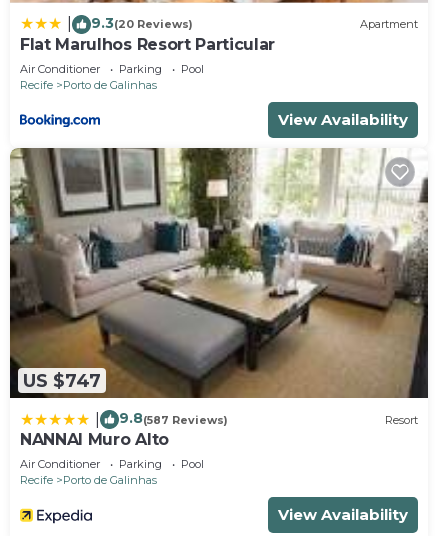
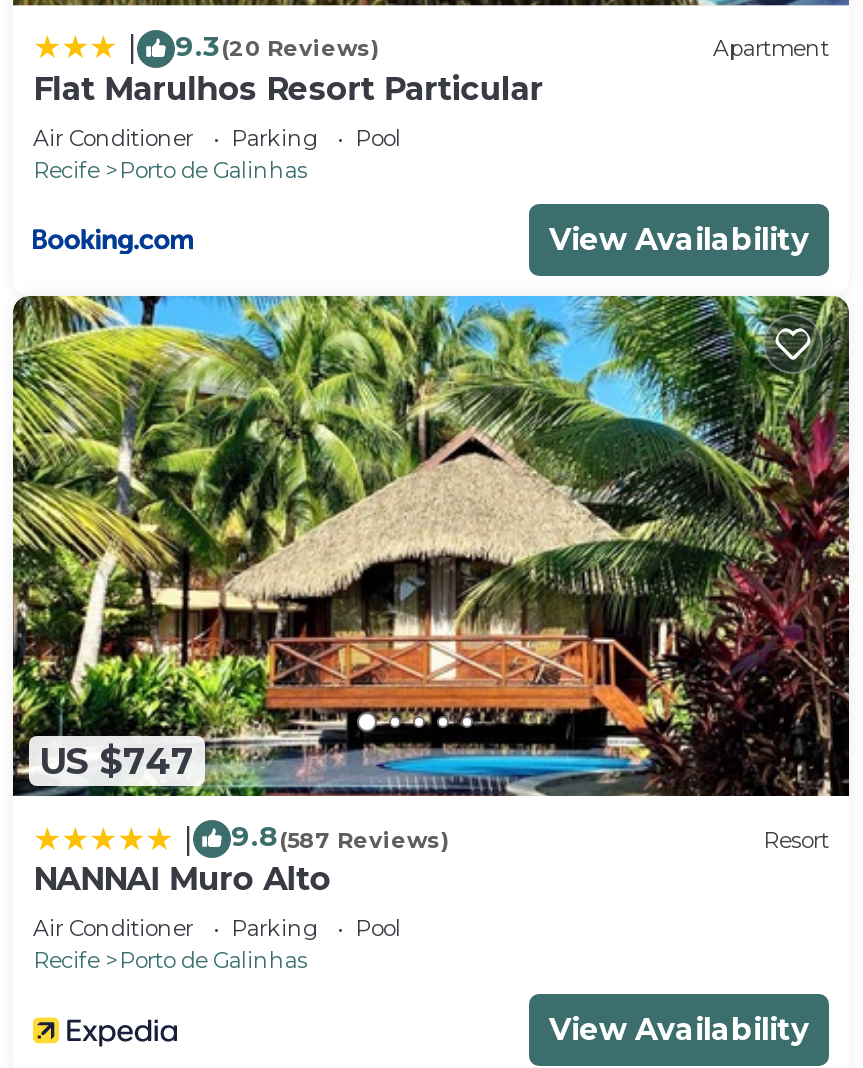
- [image]
+ [image]
